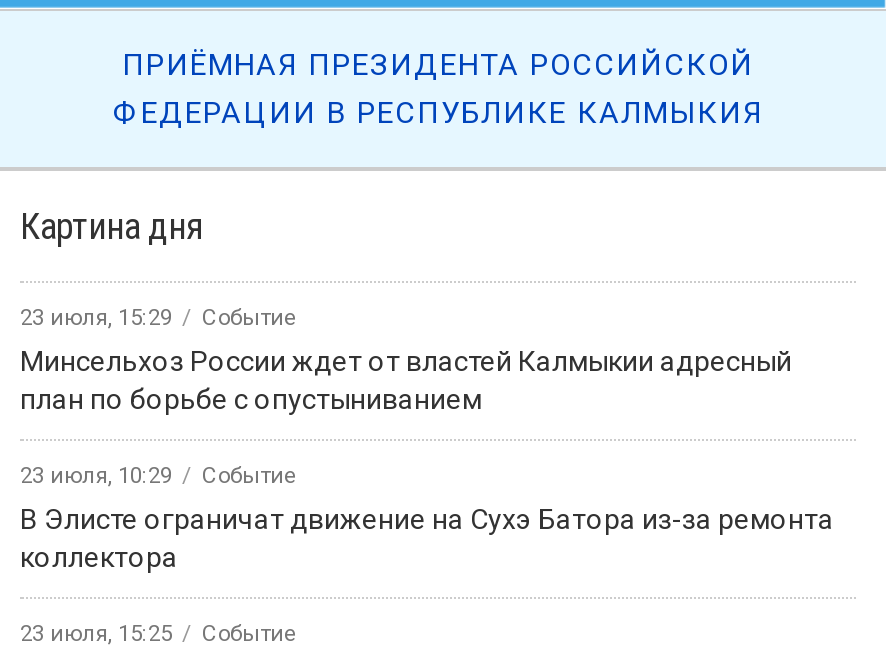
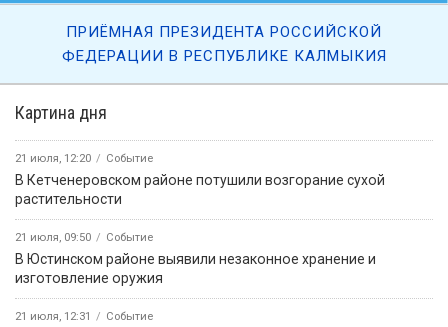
- 23 июля, 15:29 Событие
+ 21 июля, 12:20 Событие

- Минсельхоз России ждет от властей Калмыкии адресный
- план по борьбе с опустыниванием
+ В Кетченеровском районе потушили возгорание сухой
+ растительности

- 23 июля, 10:29 Событие
+ 21 июля, 09:50 Событие

- В Элисте ограничат движение на Сухэ Батора из-за ремонта
- коллектора
+ В Юстинском районе выявили незаконное хранение и
+ изготовление оружия

- 23 июля, 15:25 Событие
+ 21 июля, 12:31 Событие
